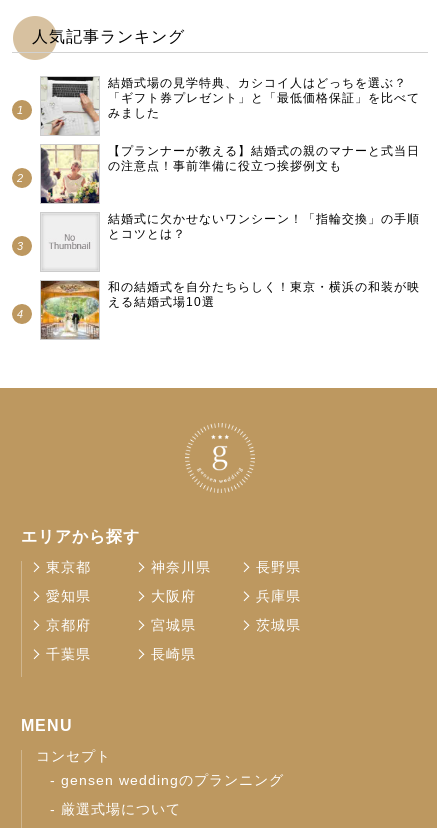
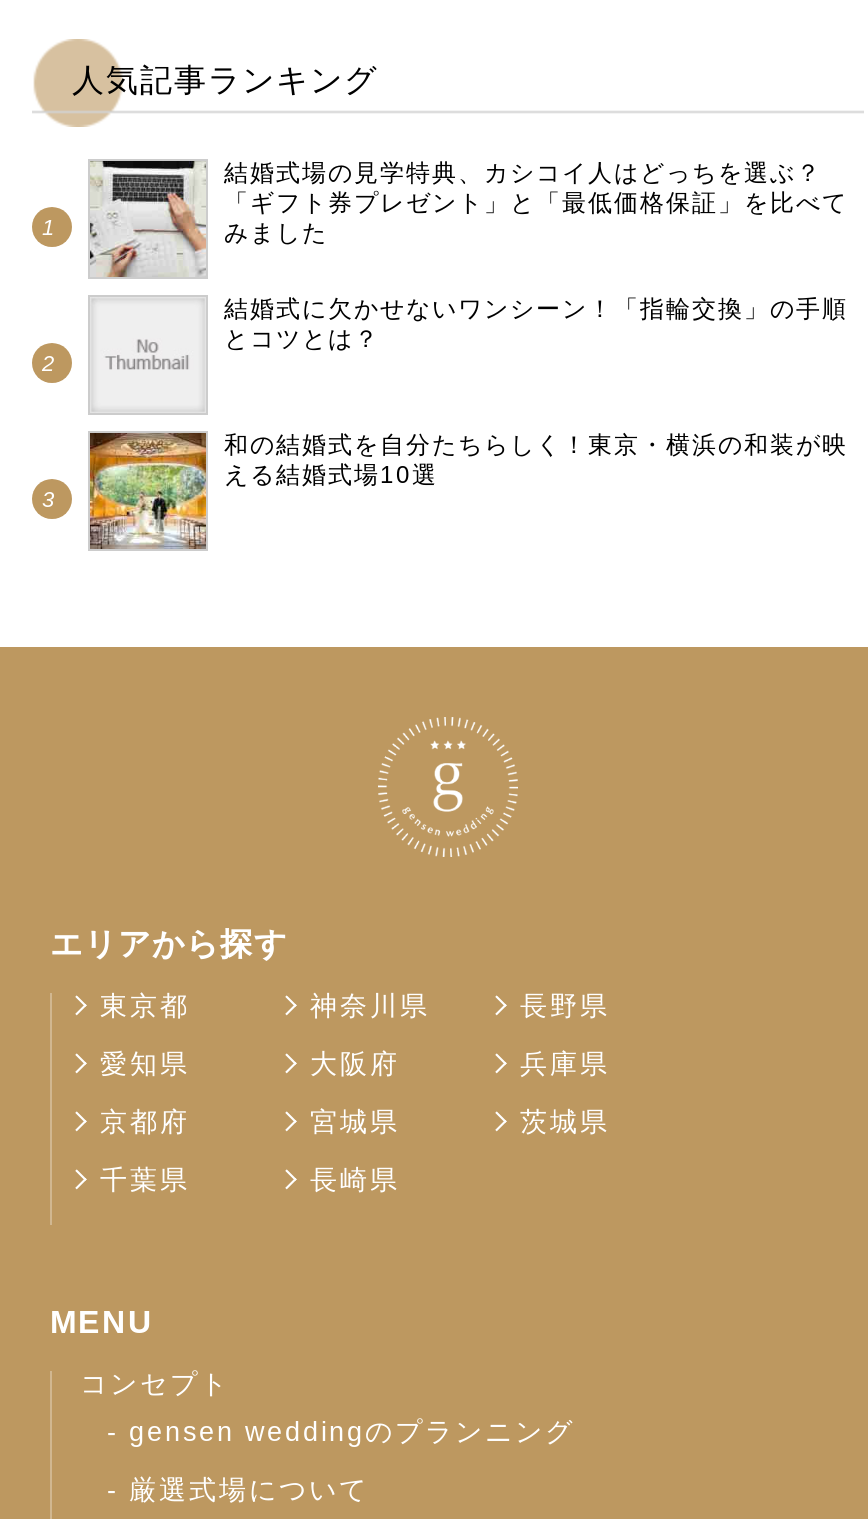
- [image]
- 【プランナーが教える】結婚式の親のマナーと式当日
- の注意点！事前準備に役立つ挨拶例文も
